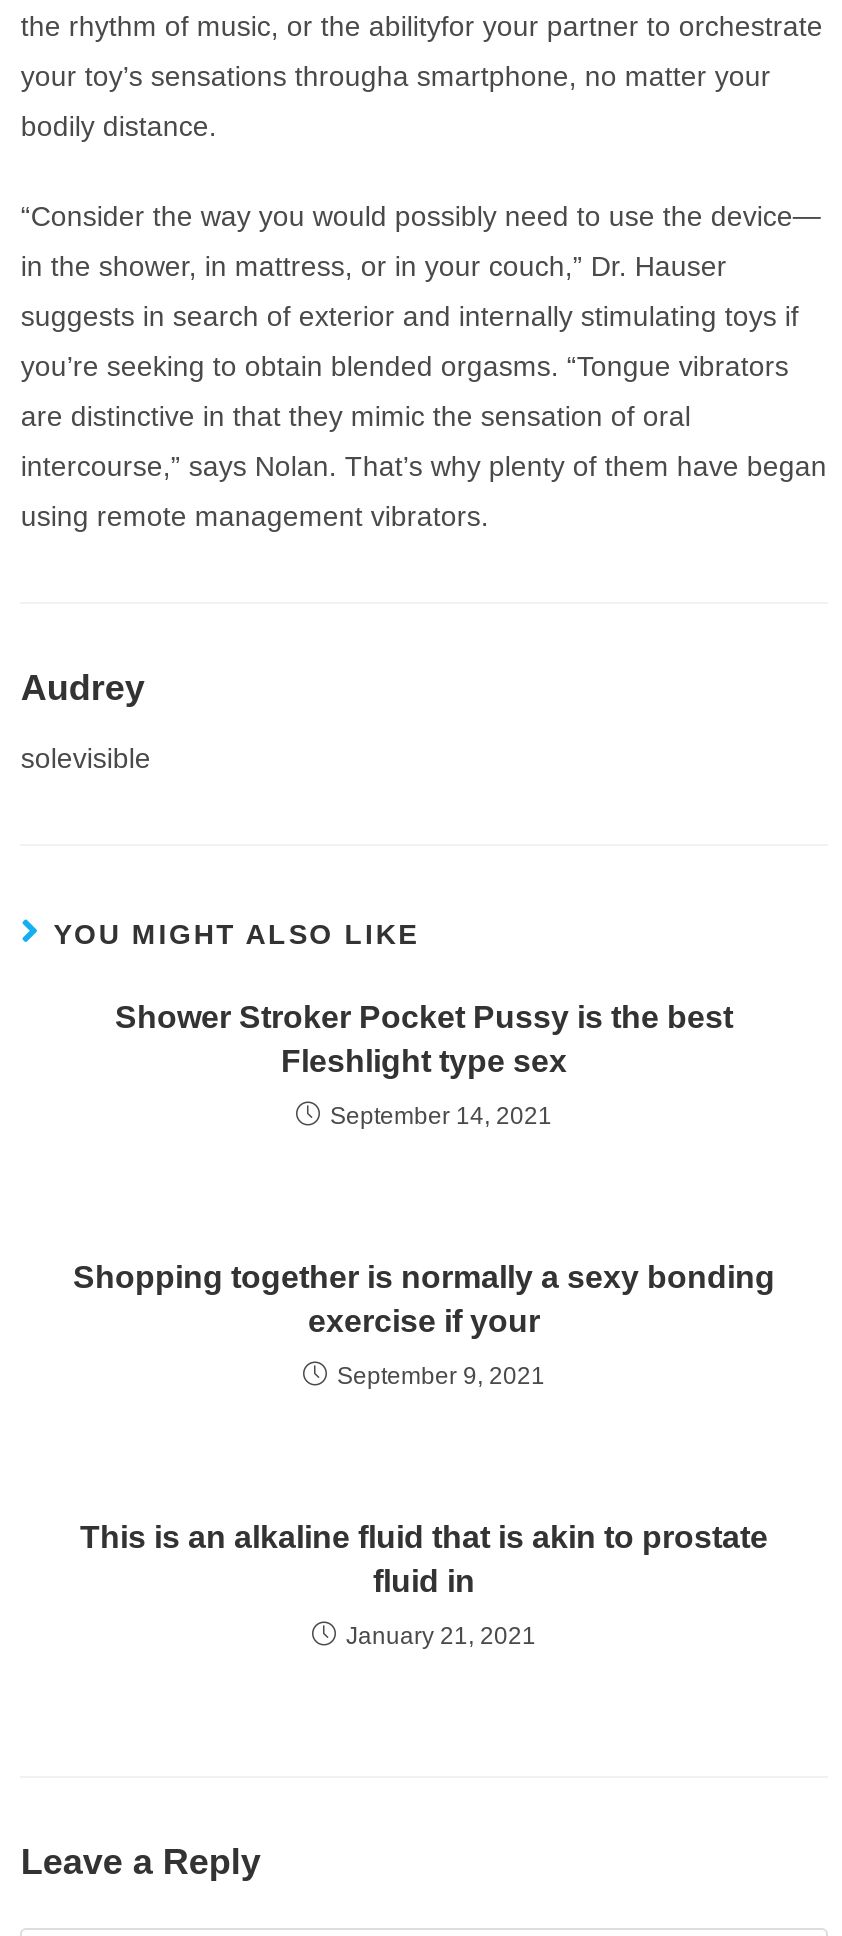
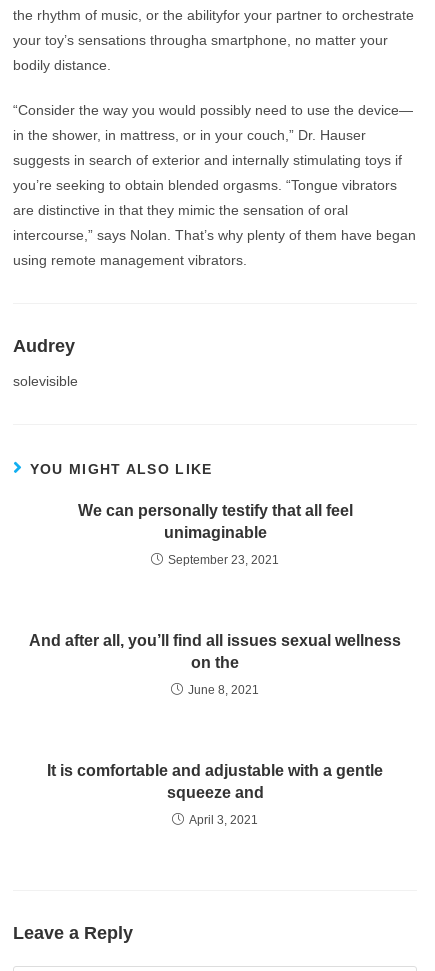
- Shower Stroker Pocket Pussy is the best
- Fleshlight type sex
+ We can personally testify that all feel
+ unimaginable

- September 14, 2021
+ September 23, 2021

- Shopping together is normally a sexy bonding
- exercise if your
+ And after all, you’ll find all issues sexual wellness
+ on the

- September 9, 2021
+ June 8, 2021

- This is an alkaline fluid that is akin to prostate
- fluid in
+ It is comfortable and adjustable with a gentle
+ squeeze and

- January 21, 2021
+ April 3, 2021
